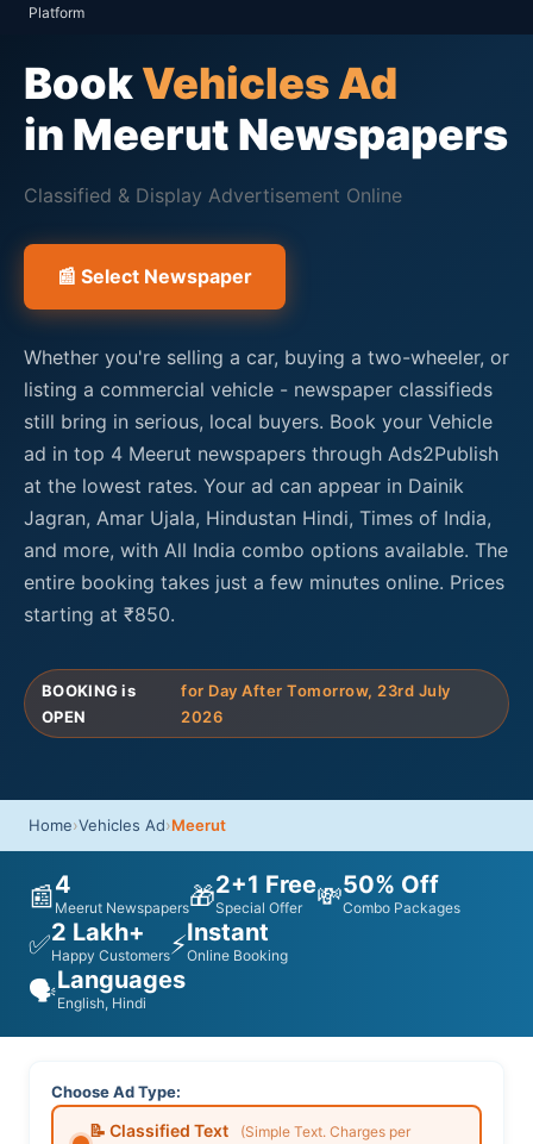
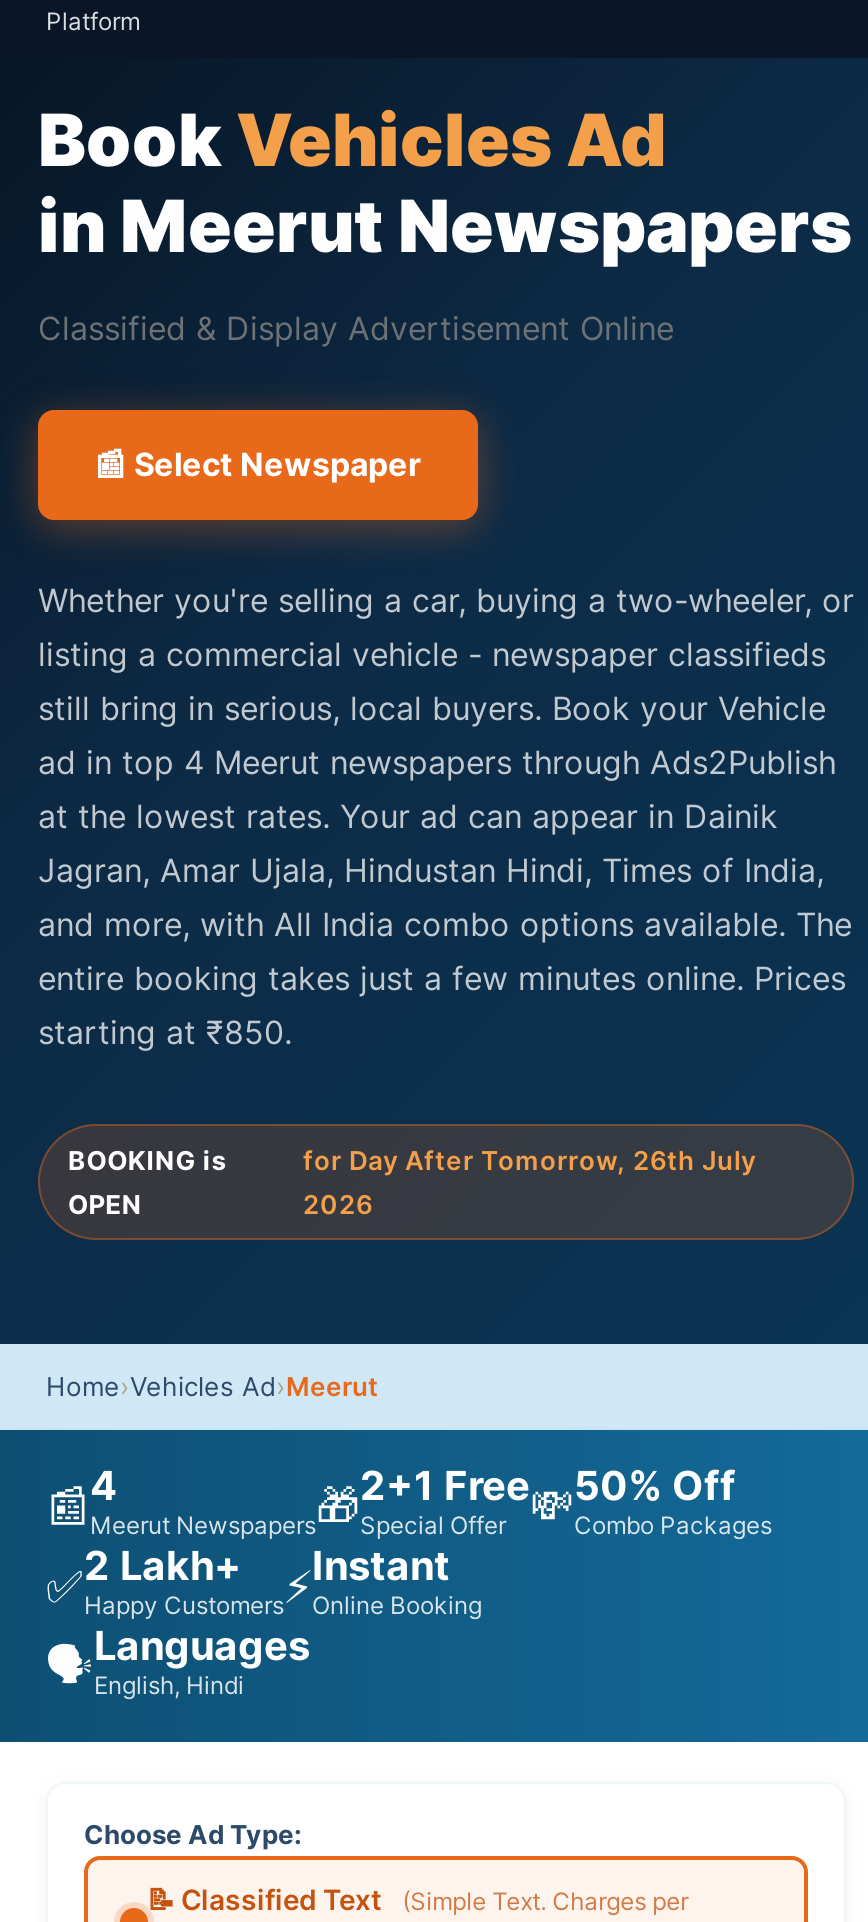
- for Day After Tomorrow, 23rd July
+ for Day After Tomorrow, 26th July
